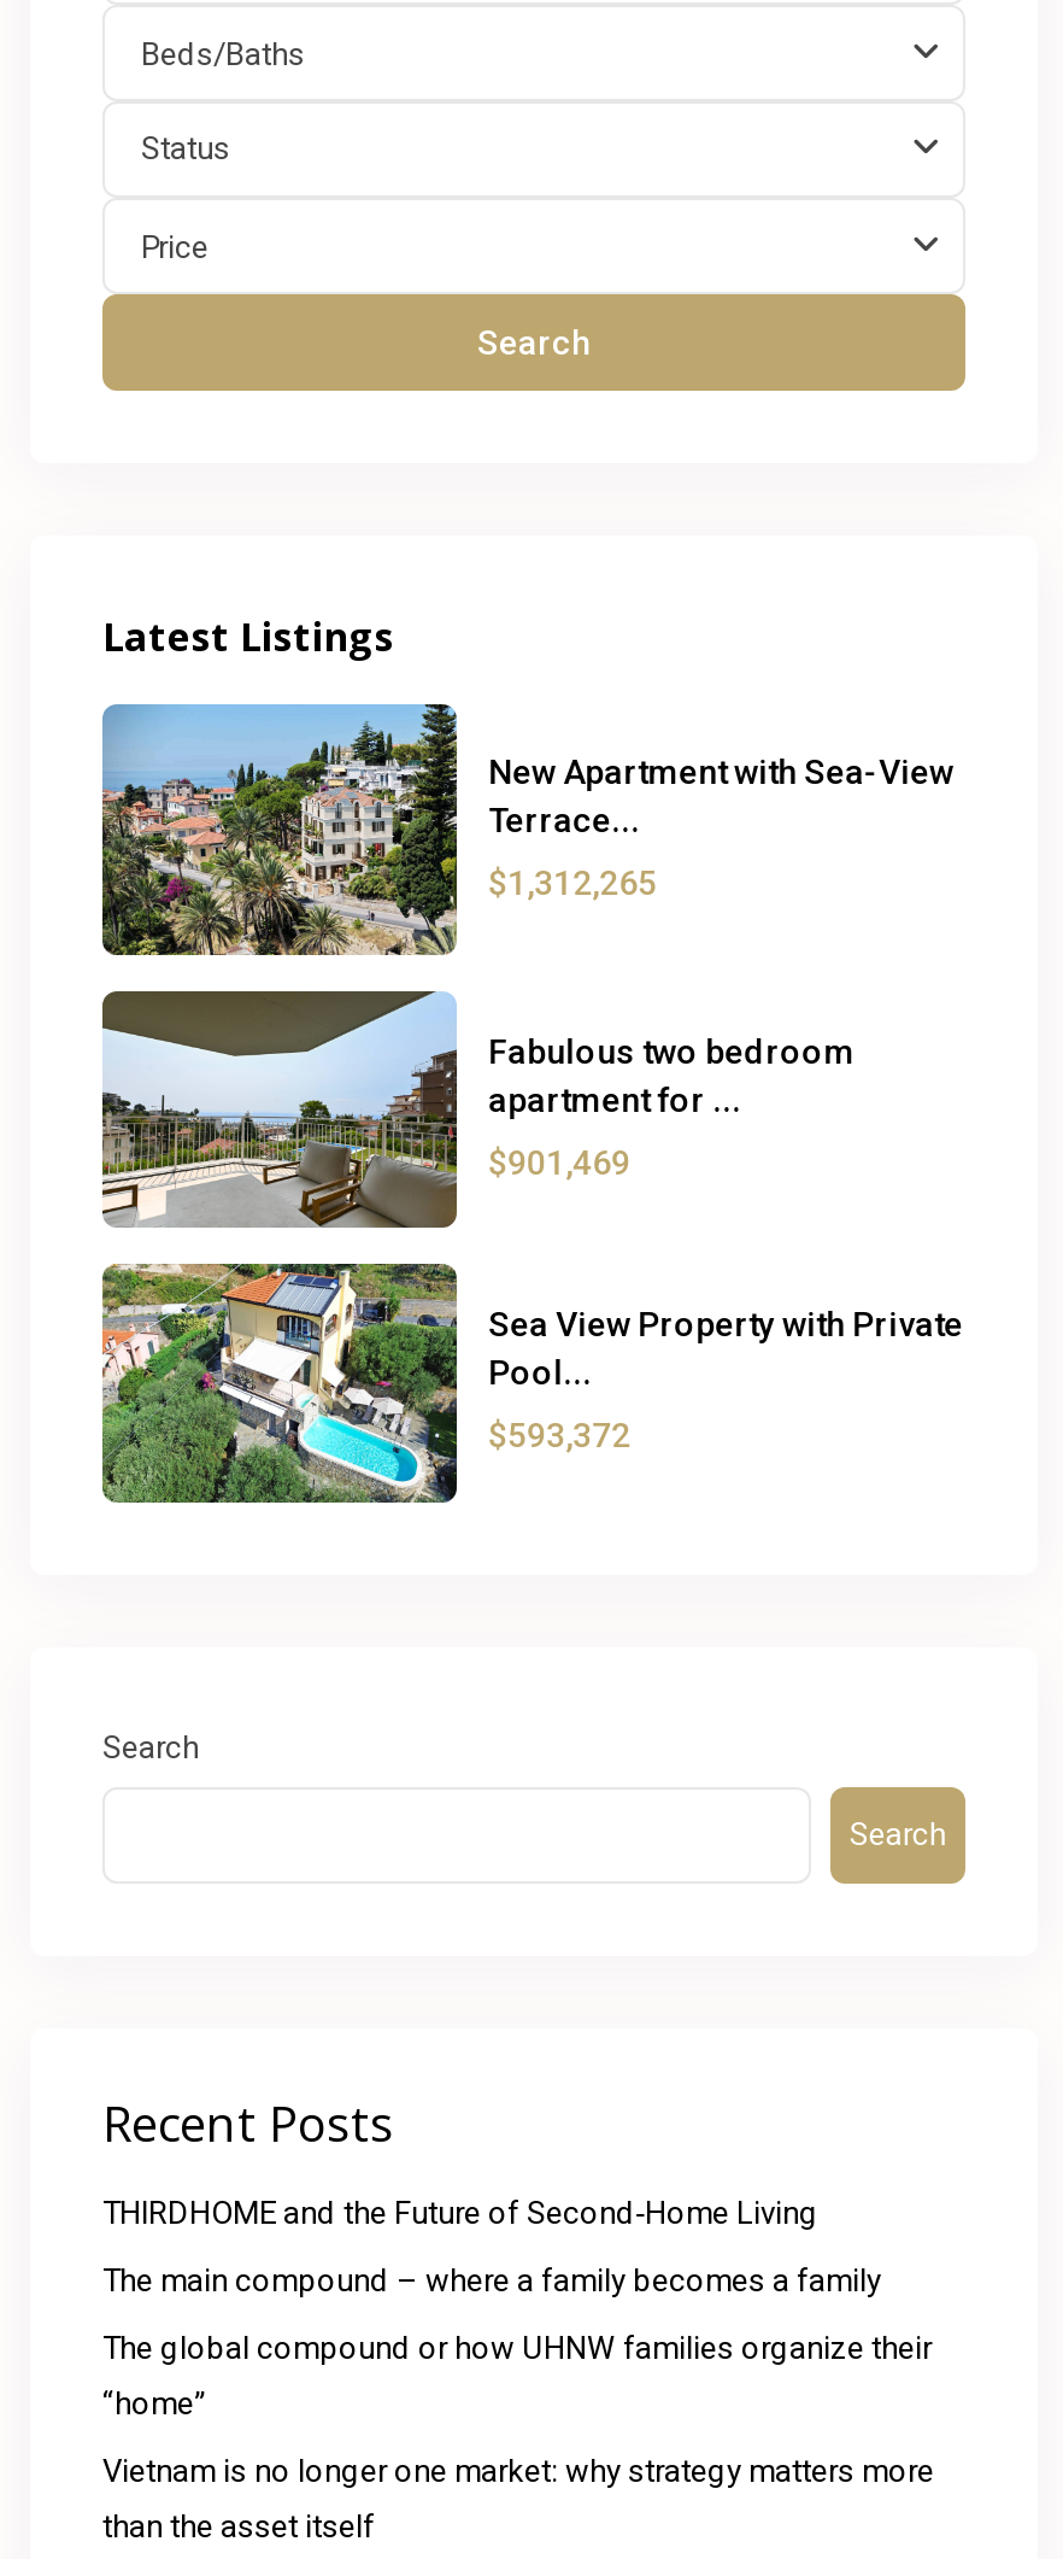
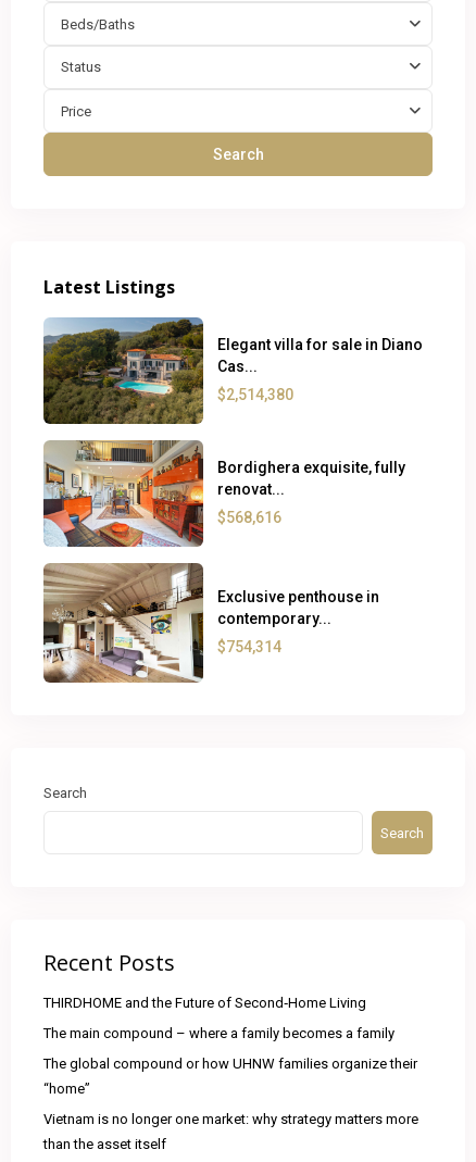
- [image]
- New Apartment with Sea-View
- Terrace...
+ [image]
+ Elegant villa for sale in Diano
+ Cas...

- $1,312,265
+ $2,514,380

- [image]
- Fabulous two bedroom
- apartment for ...
+ [image]
+ Bordighera exquisite, fully
+ renovat...

- $901,469
+ $568,616

- [image]
- Sea View Property with Private
- Pool...
+ [image]
+ Exclusive penthouse in
+ contemporary...

- $593,372
+ $754,314
